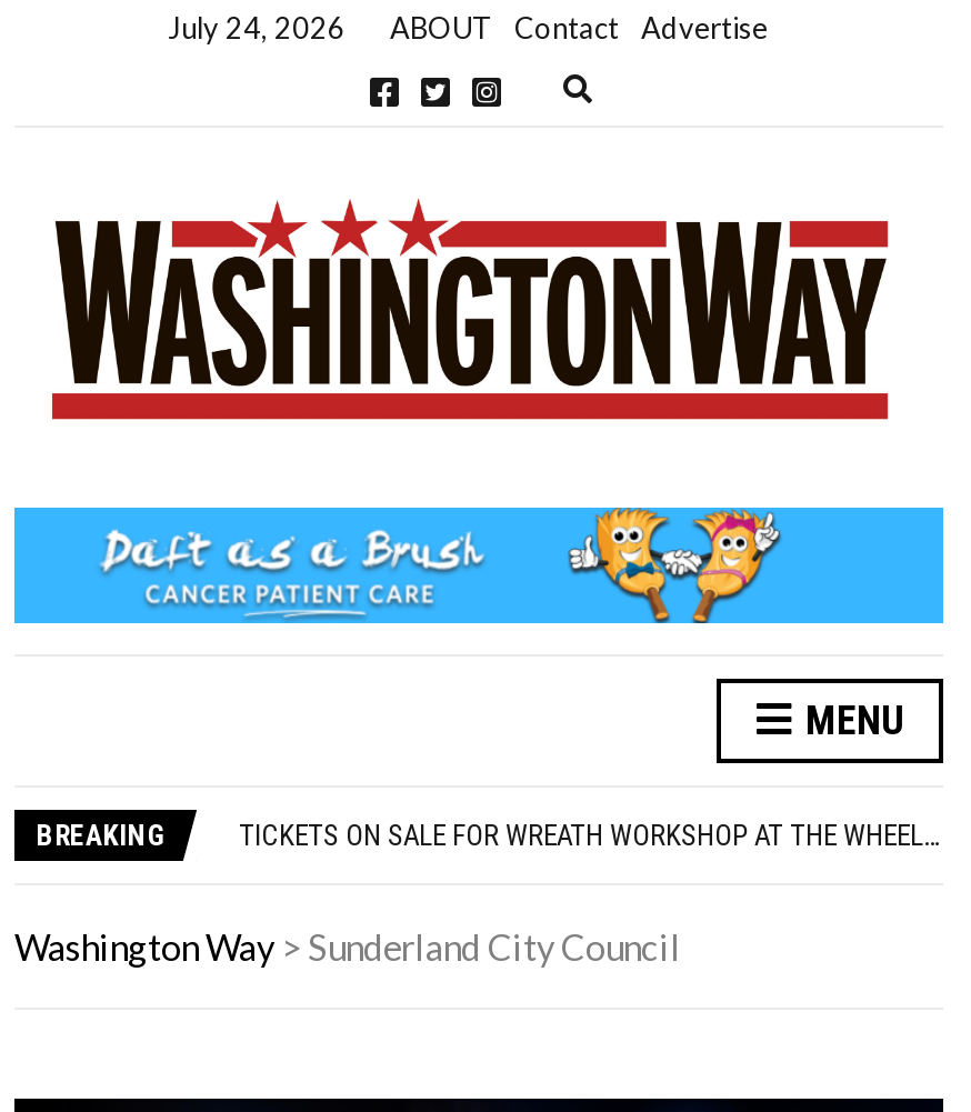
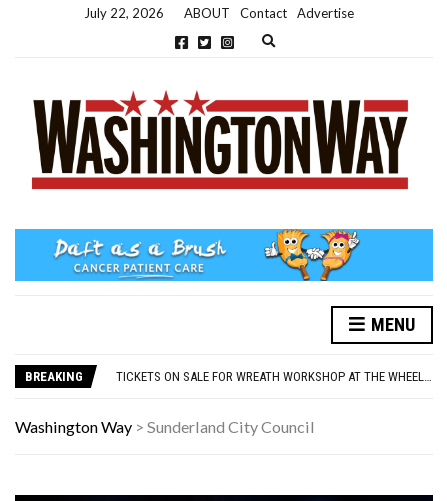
- July 24, 2026 ABOUT Contact Advertise
+ July 22, 2026 ABOUT Contact Advertise
